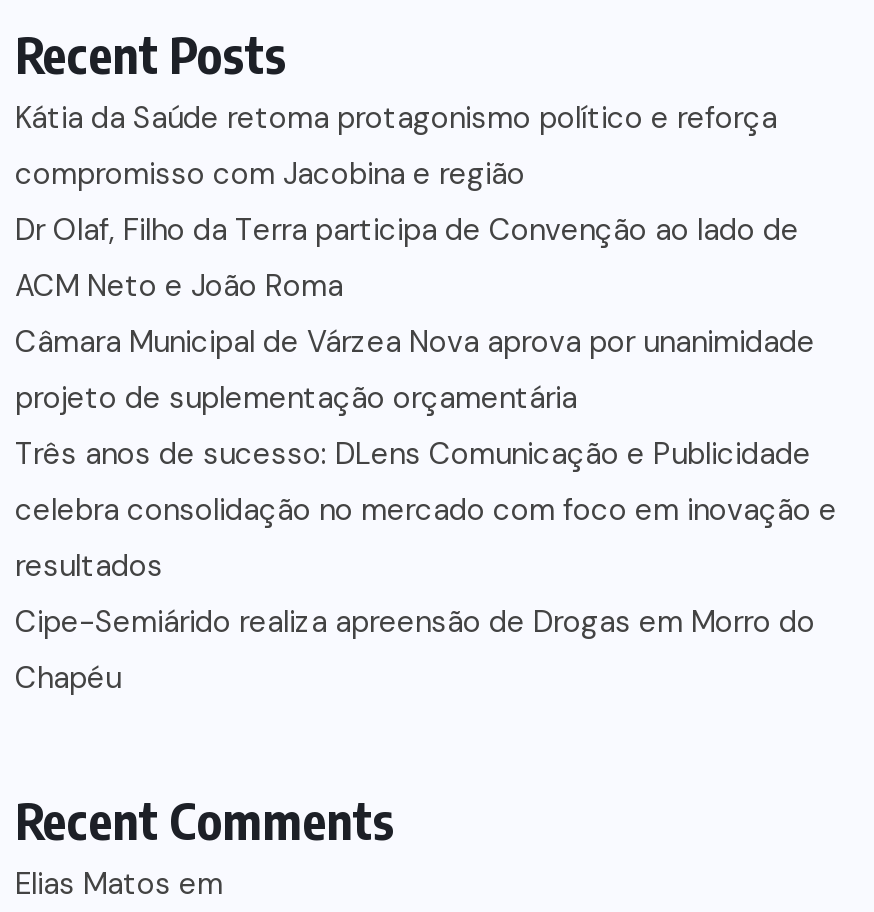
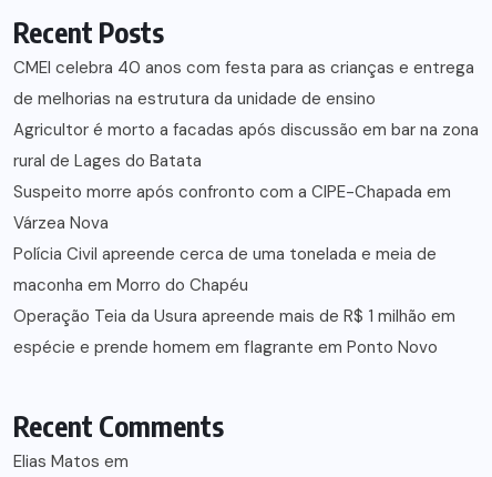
- Kátia da Saúde retoma protagonismo político e reforça
- compromisso com Jacobina e região
- Dr Olaf, Filho da Terra participa de Convenção ao lado de
- ACM Neto e João Roma
- Câmara Municipal de Várzea Nova aprova por unanimidade
- projeto de suplementação orçamentária
- Três anos de sucesso: DLens Comunicação e Publicidade
- celebra consolidação no mercado com foco em inovação e
- resultados
- Cipe-Semiárido realiza apreensão de Drogas em Morro do
- Chapéu
+ CMEI celebra 40 anos com festa para as crianças e entrega
+ de melhorias na estrutura da unidade de ensino
+ Agricultor é morto a facadas após discussão em bar na zona
+ rural de Lages do Batata
+ Suspeito morre após confronto com a CIPE-Chapada em
+ Várzea Nova
+ Polícia Civil apreende cerca de uma tonelada e meia de
+ maconha em Morro do Chapéu
+ Operação Teia da Usura apreende mais de R$ 1 milhão em
+ espécie e prende homem em flagrante em Ponto Novo
